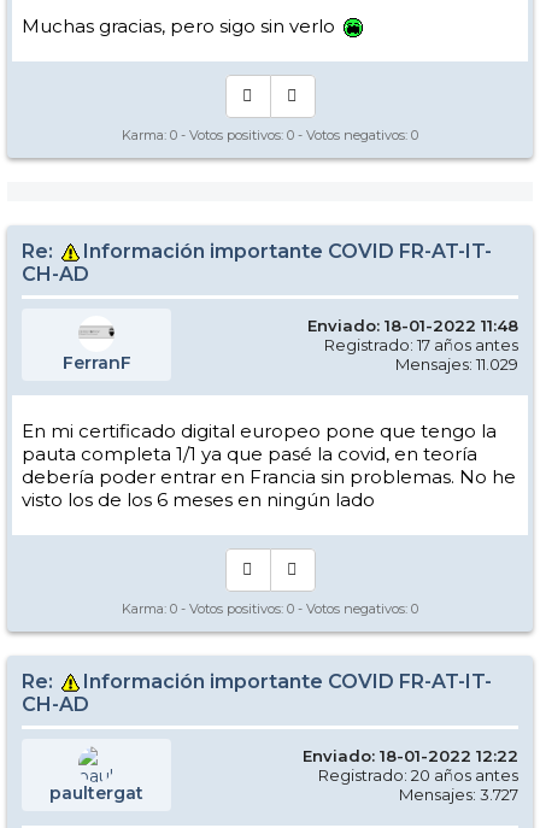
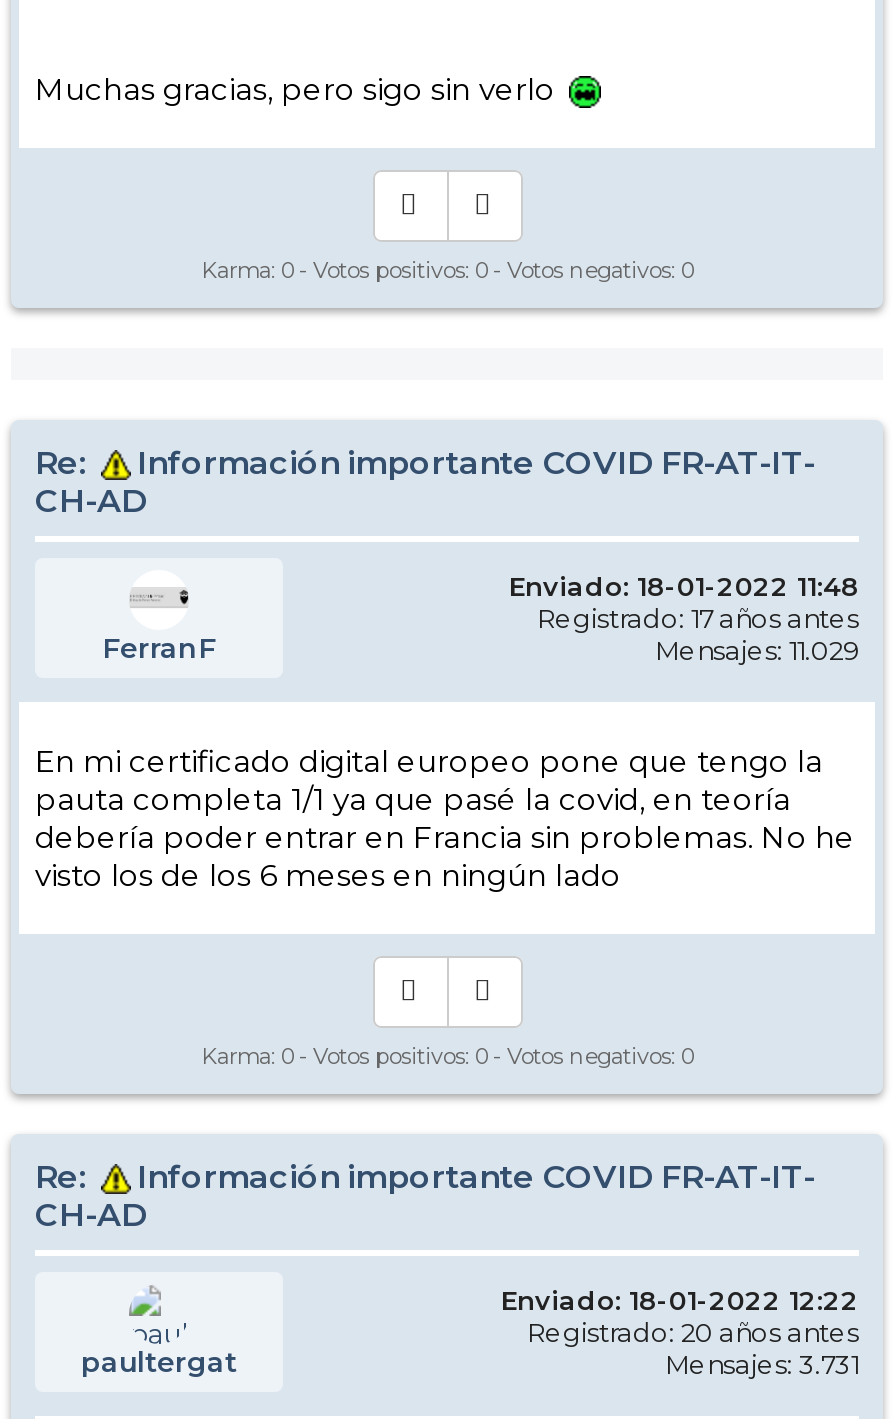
- Mensajes: 3.727
+ Mensajes: 3.731
